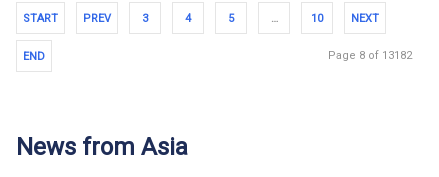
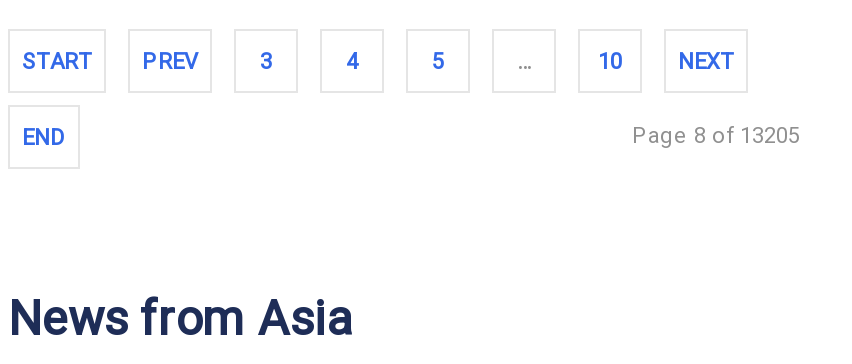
- Page 8 of 13182
+ Page 8 of 13205
